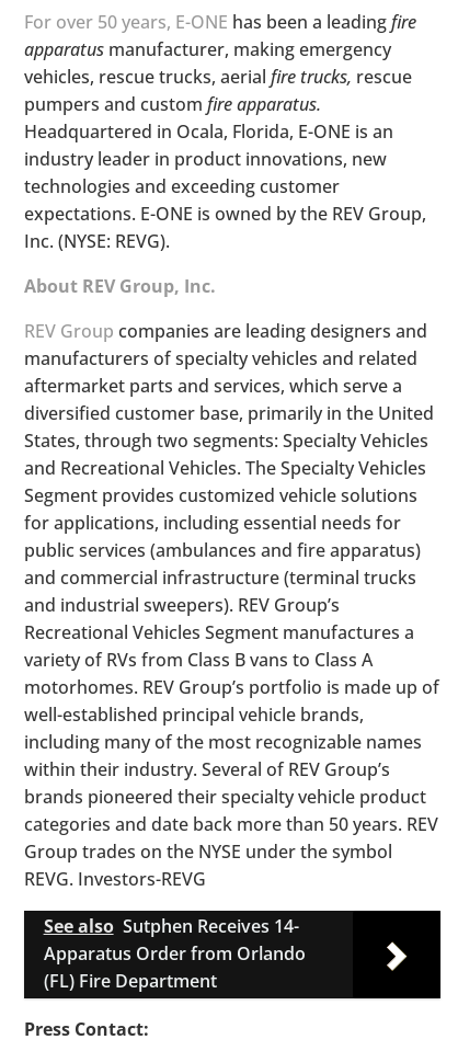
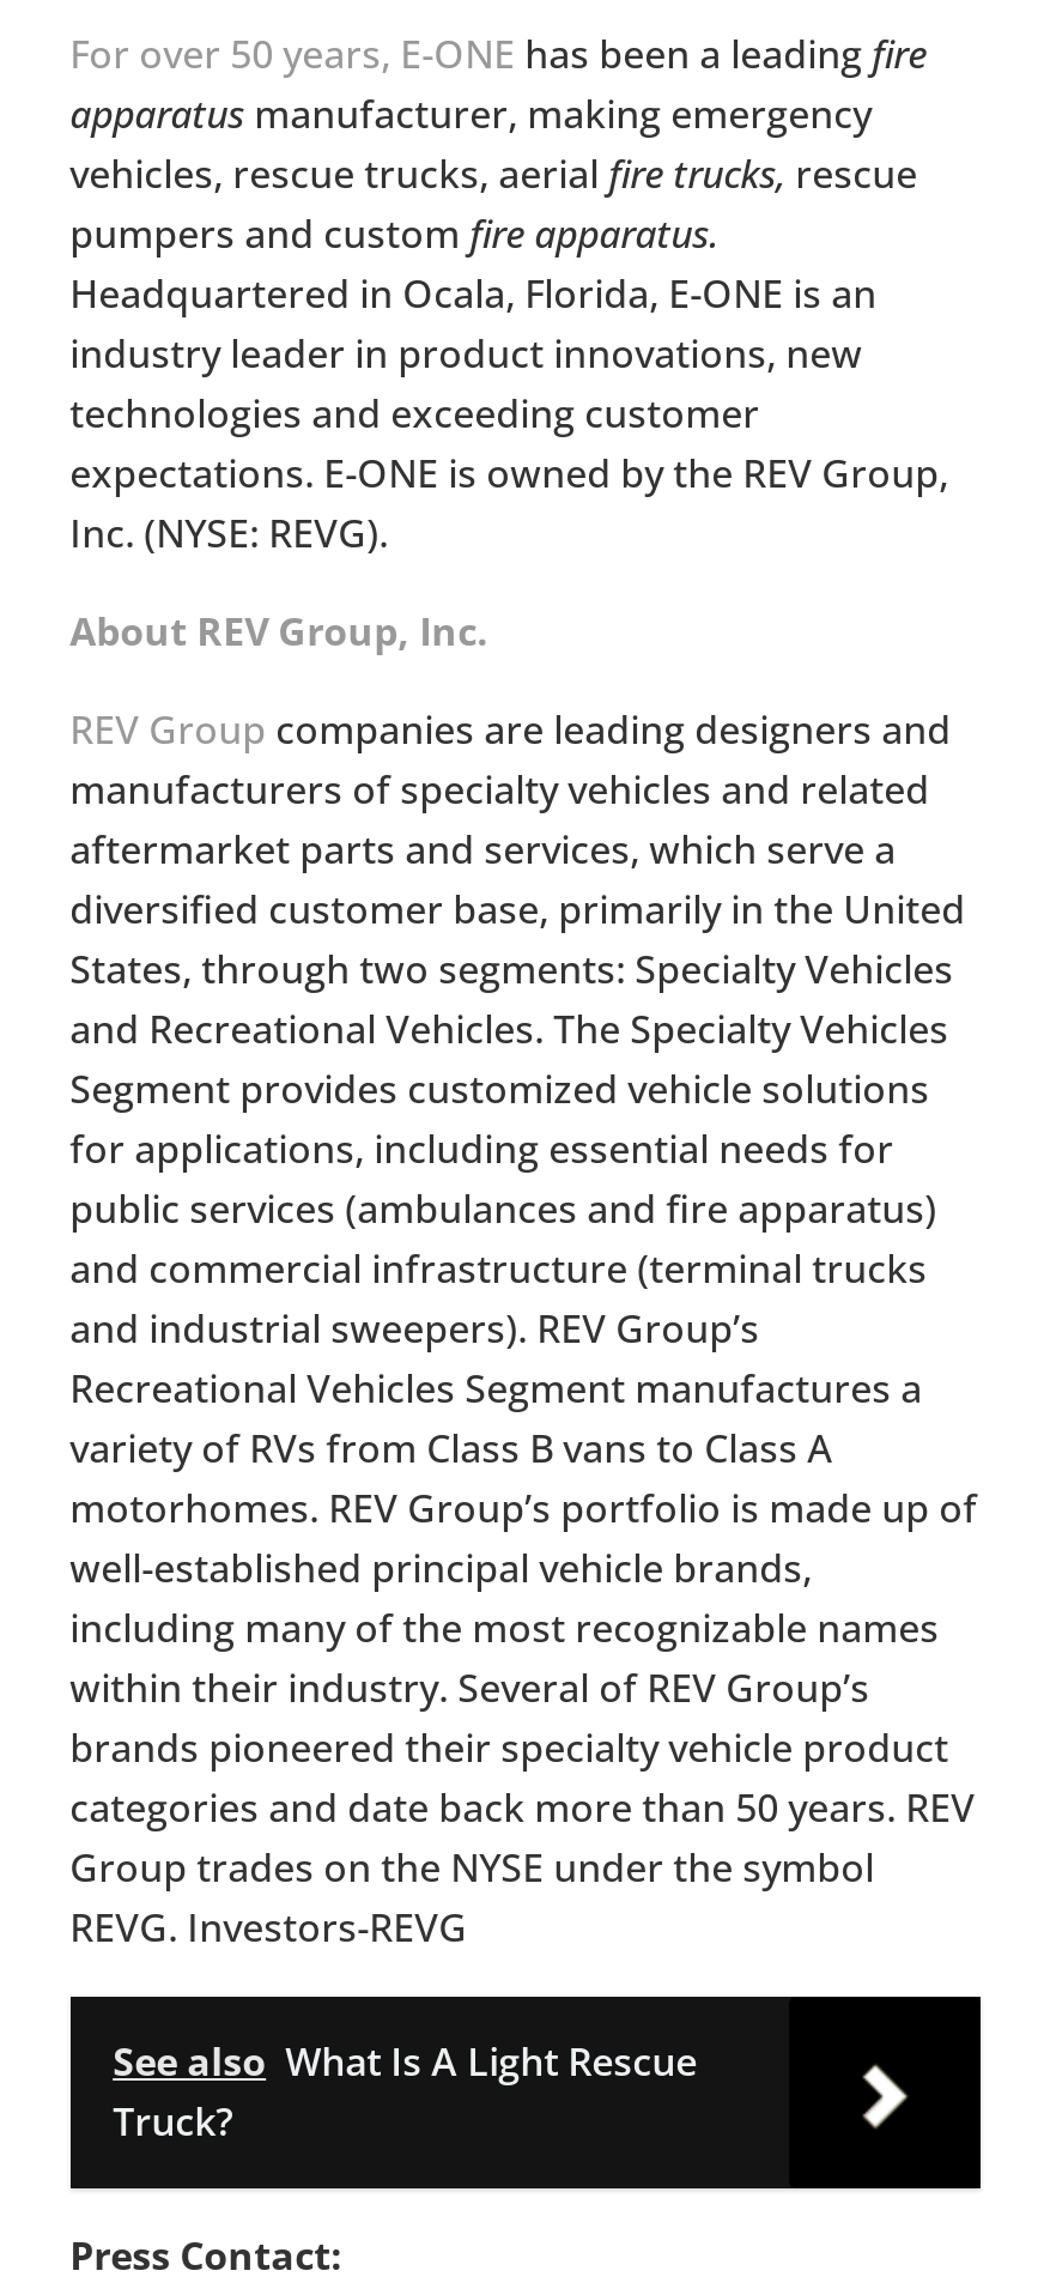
- See also Sutphen Receives 14-
- Apparatus Order from Orlando
- (FL) Fire Department
+ See also What Is A Light Rescue
+ Truck?
